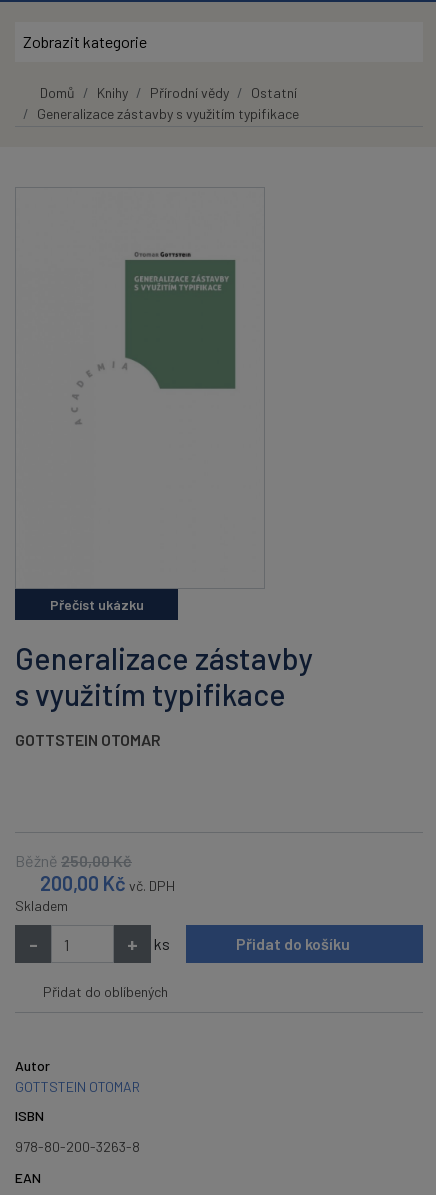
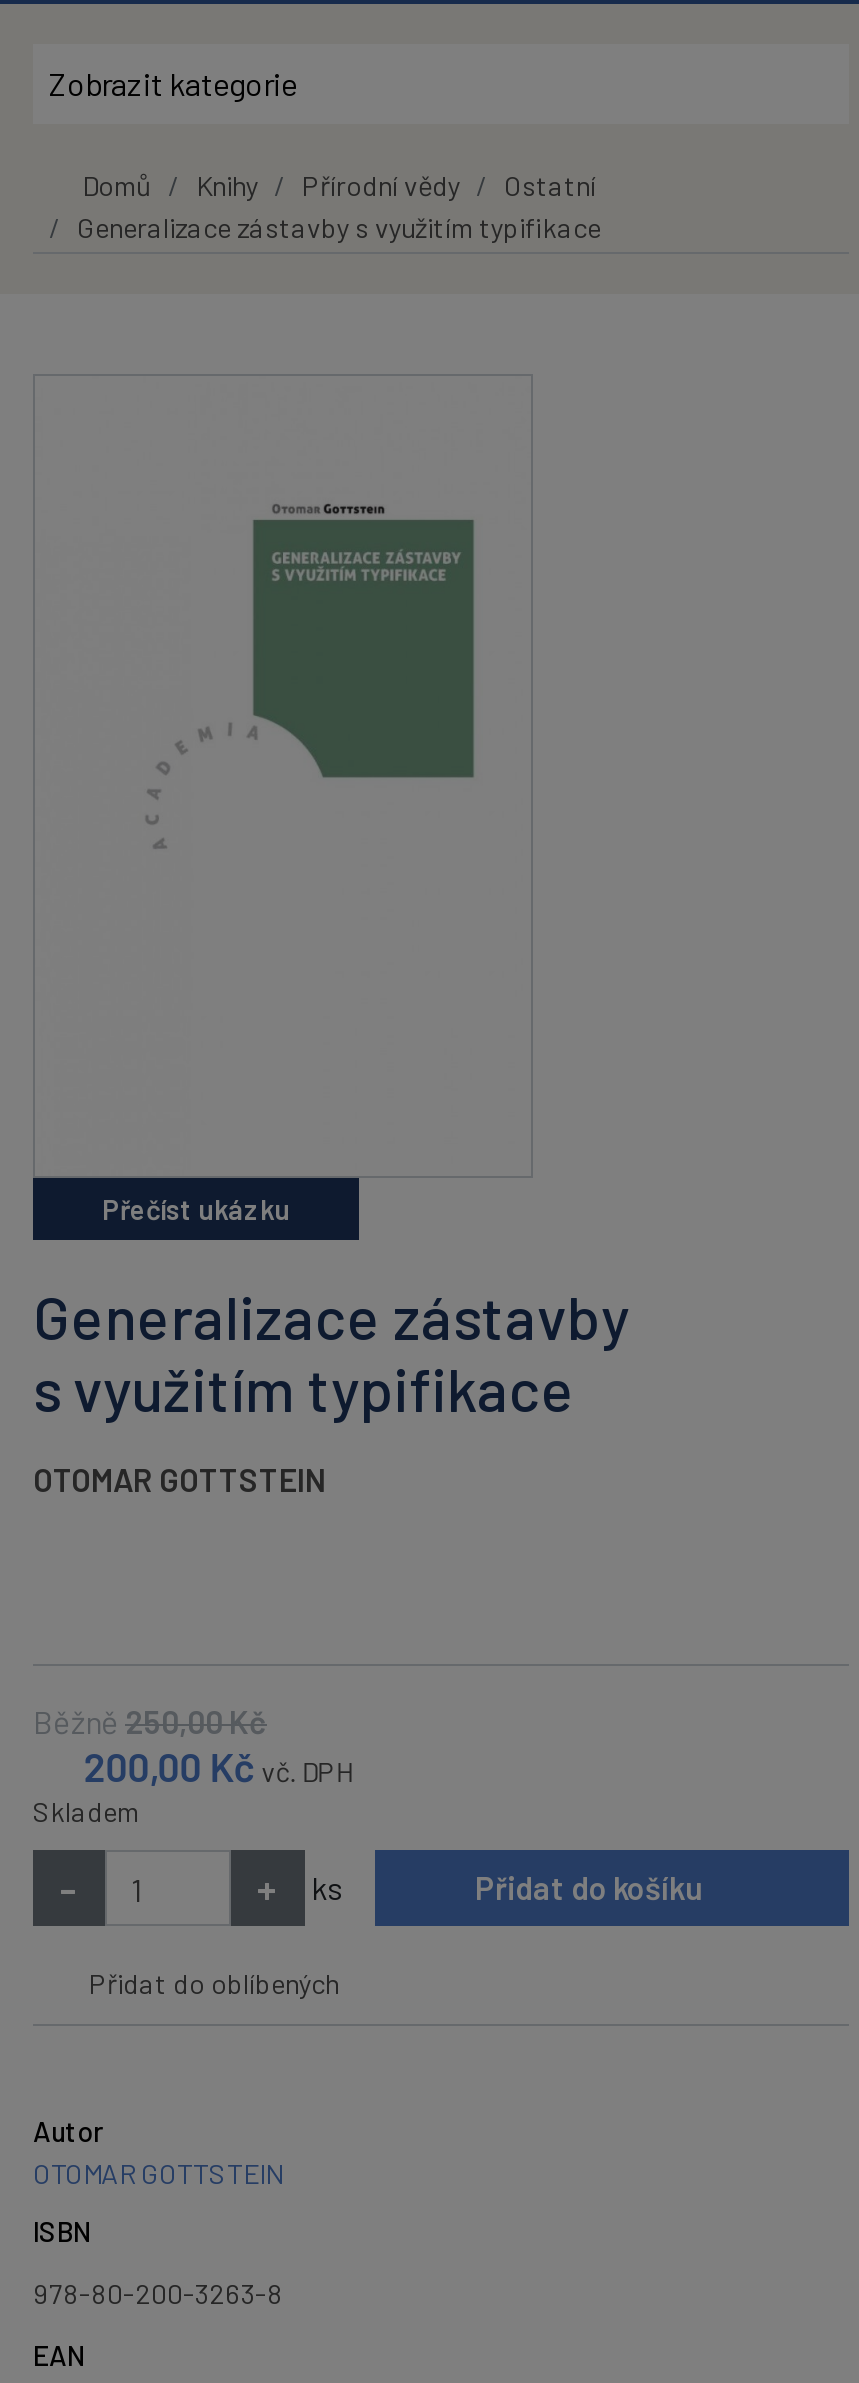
- GOTTSTEIN OTOMAR
+ OTOMAR GOTTSTEIN

- GOTTSTEIN OTOMAR
+ OTOMAR GOTTSTEIN
